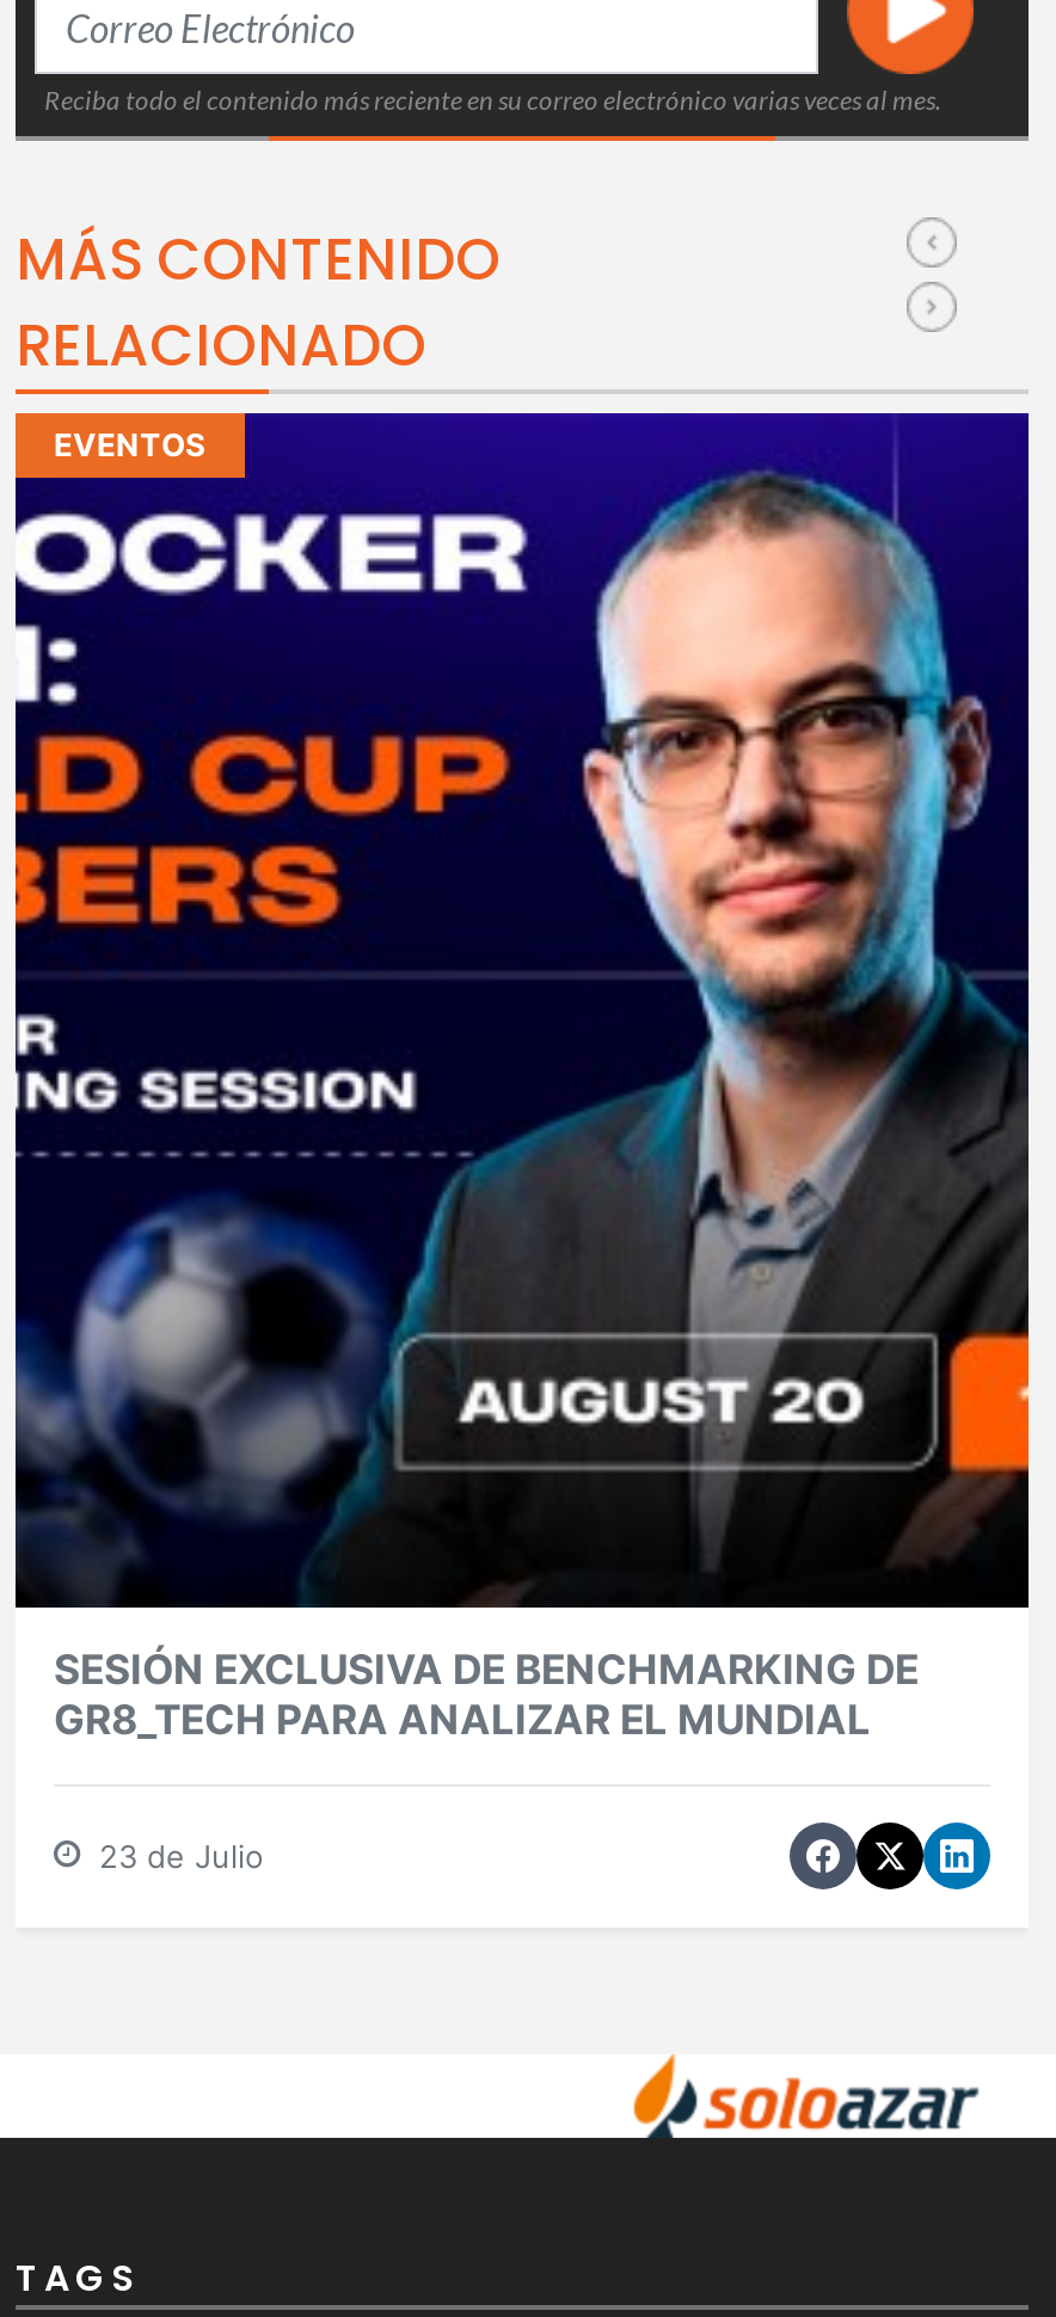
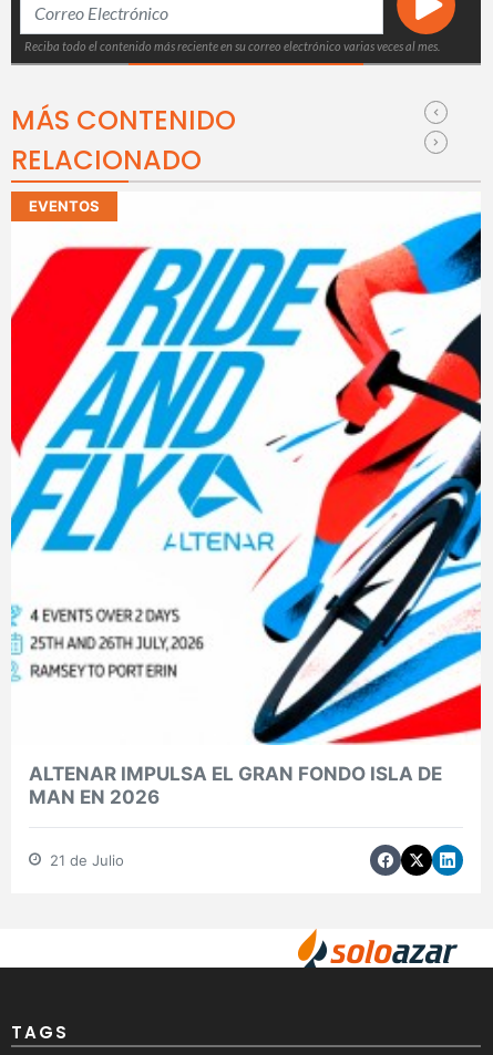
- [image]
- SESIÓN EXCLUSIVA DE BENCHMARKING DE
- GR8_TECH PARA ANALIZAR EL MUNDIAL
+ [image]
+ ALTENAR IMPULSA EL GRAN FONDO ISLA DE
+ MAN EN 2026

- 23 de Julio
+ 21 de Julio
